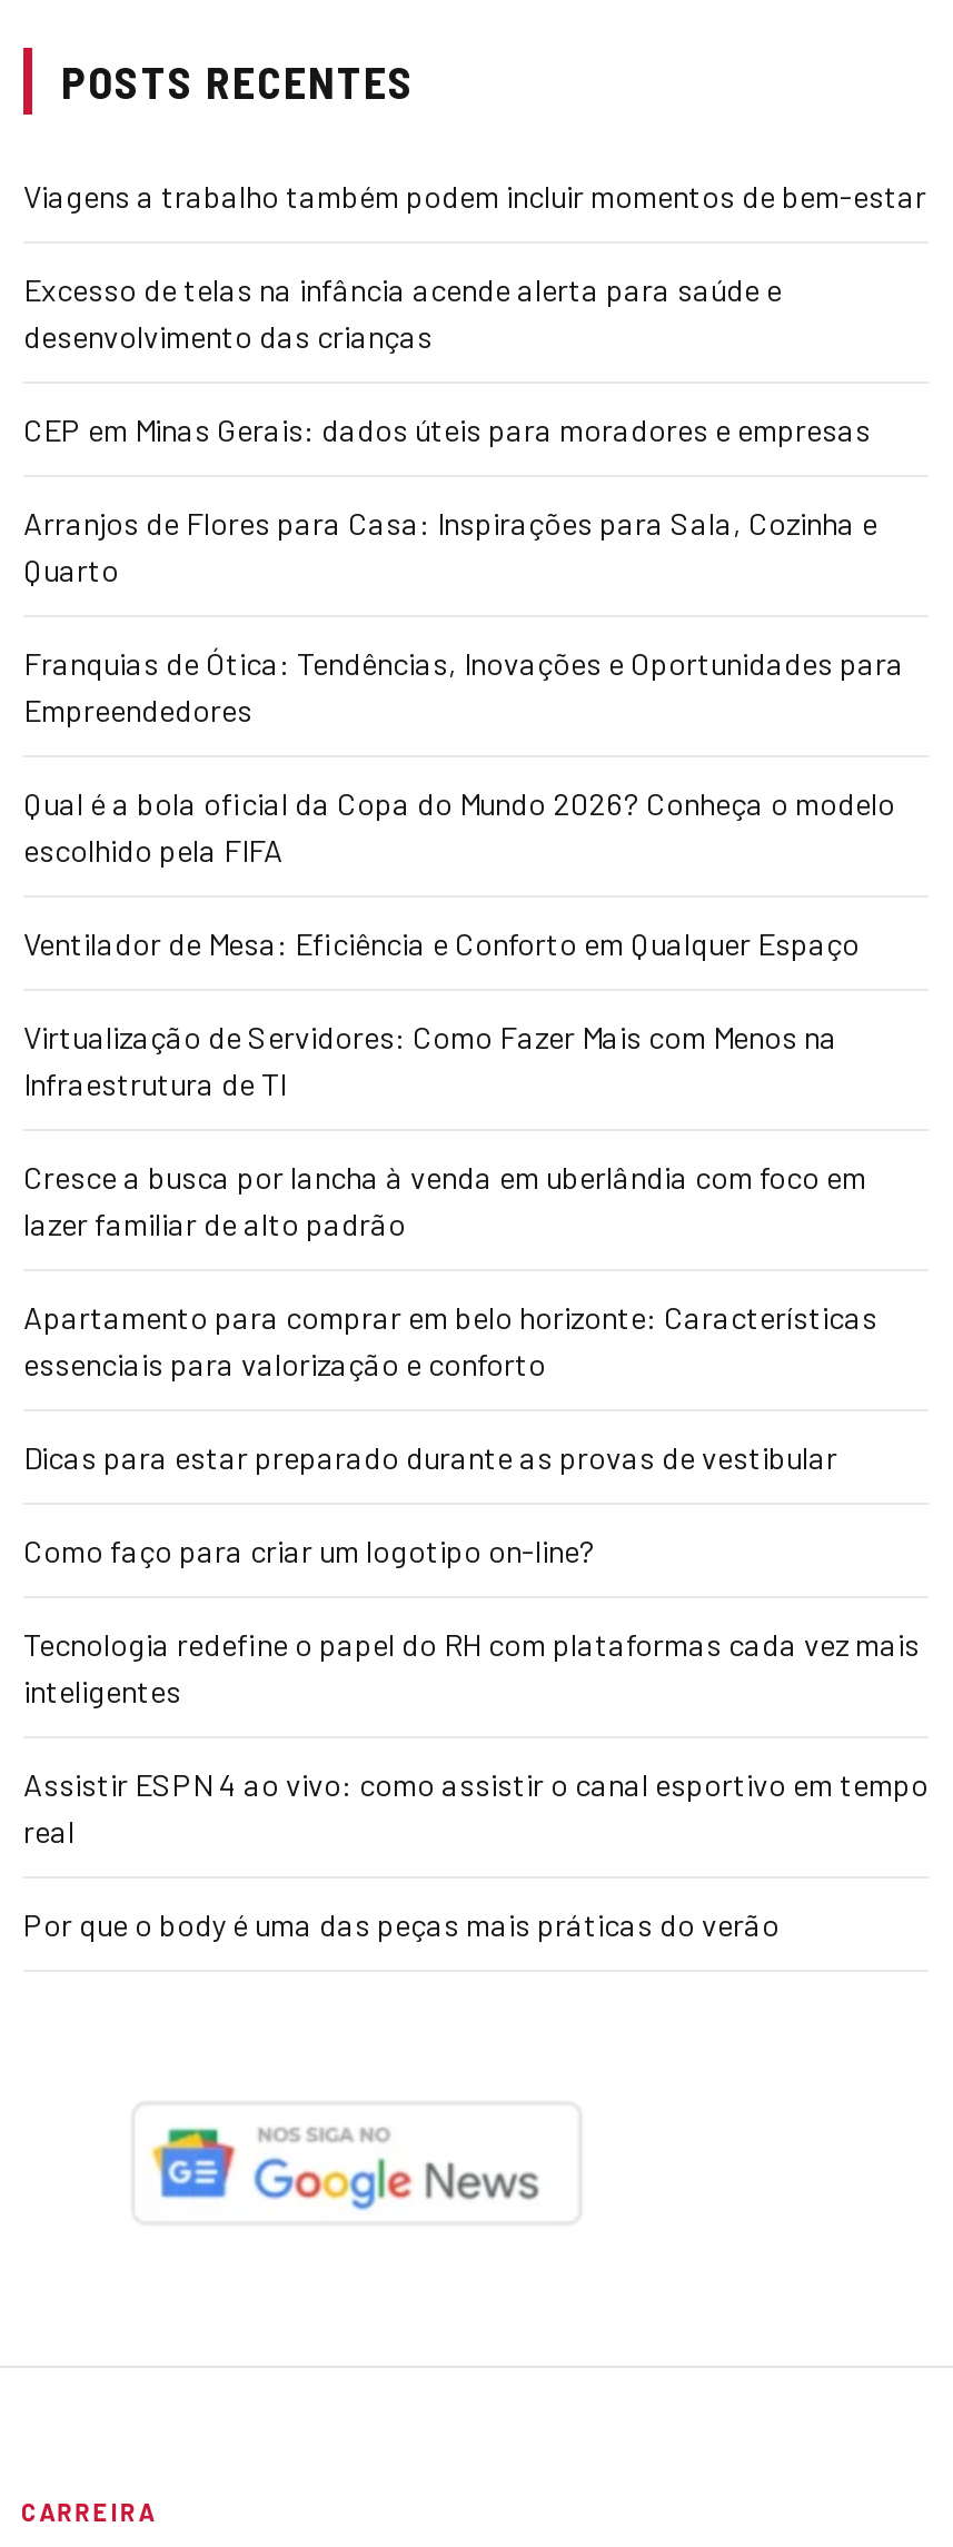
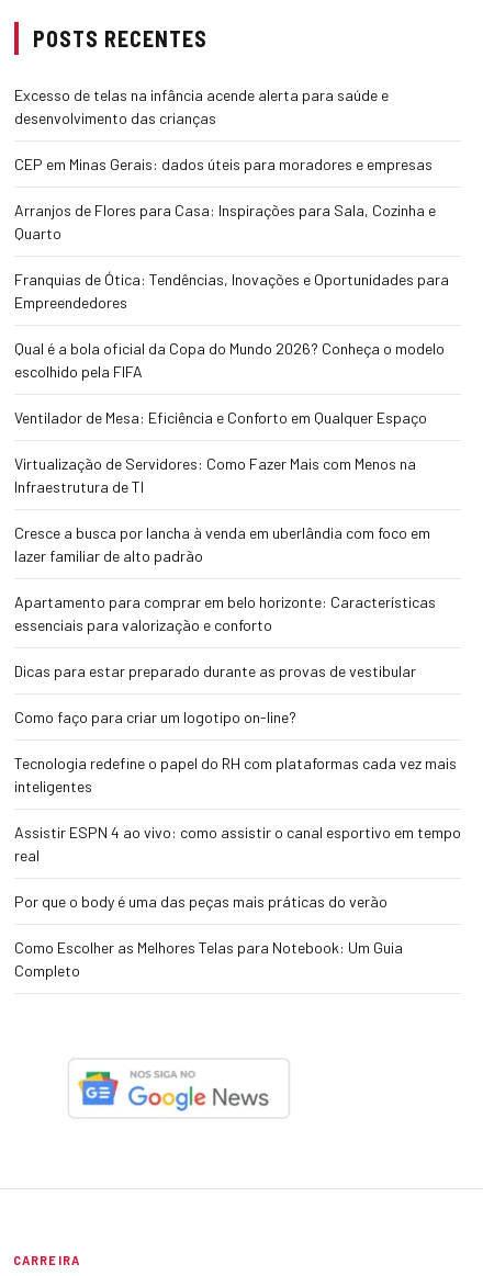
- Viagens a trabalho também podem incluir momentos de bem-estar

moved up: Excesso de telas na infância acende alerta para saúde e | desenvolvimento das crianças | CEP em Minas Gerais: dados úteis para moradores e empresas | ... | real | Por que o body é uma das peças mais práticas do verão

+ Como Escolher as Melhores Telas para Notebook: Um Guia
+ Completo
